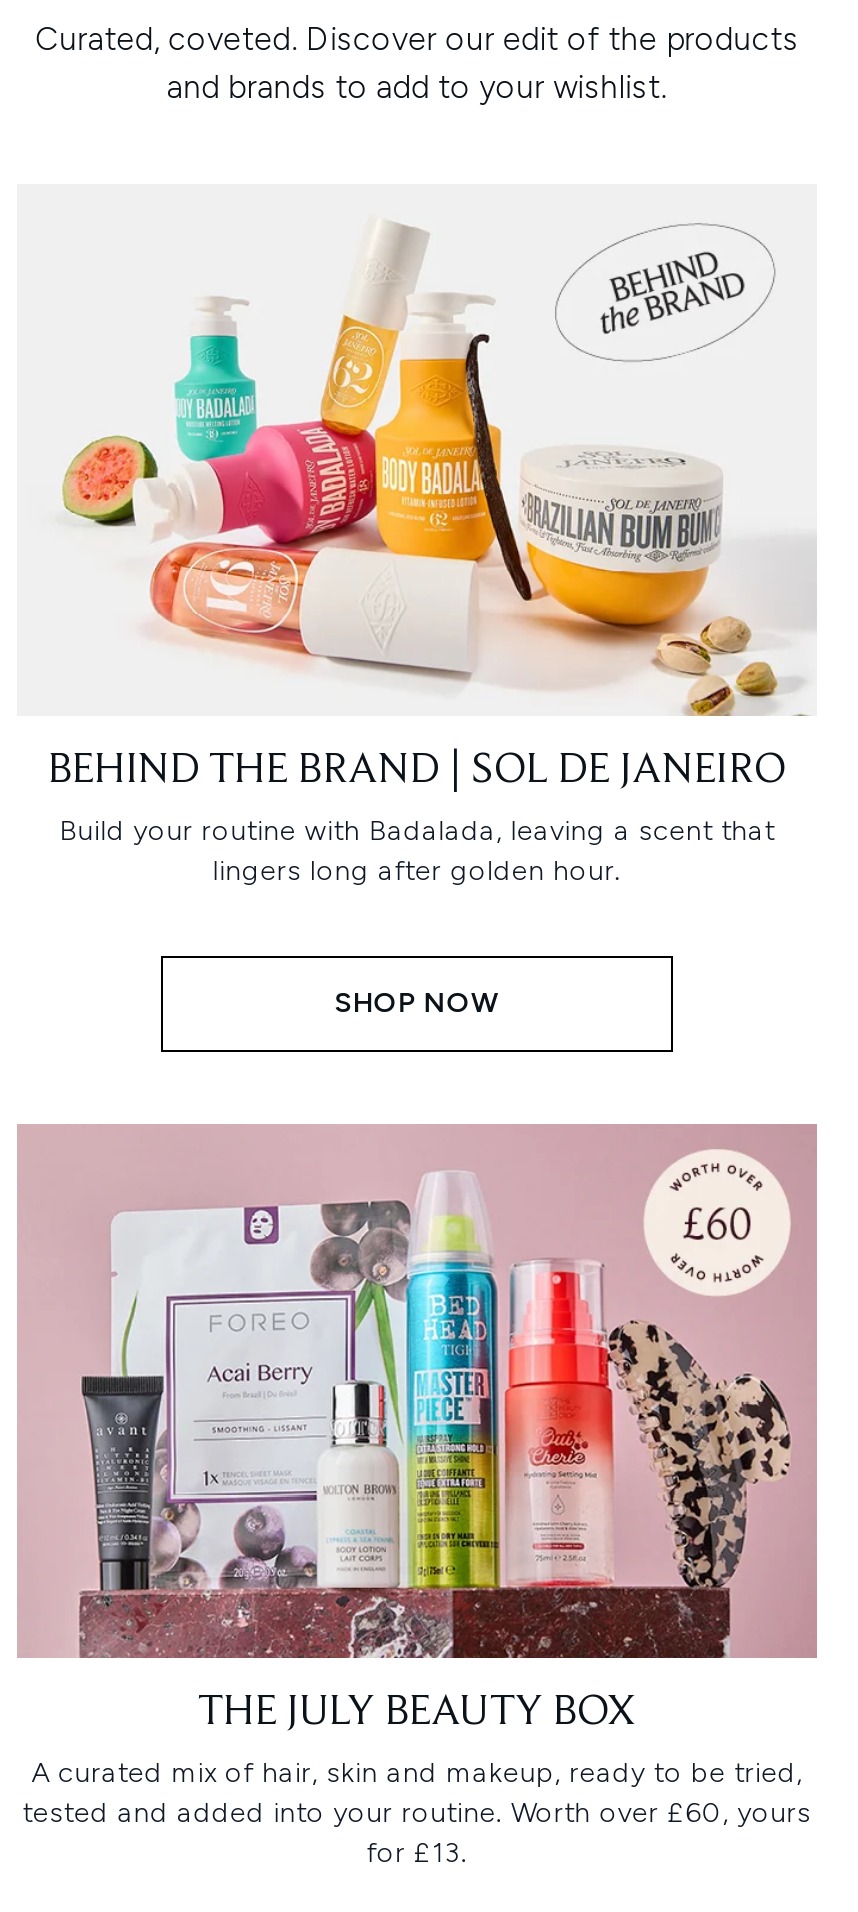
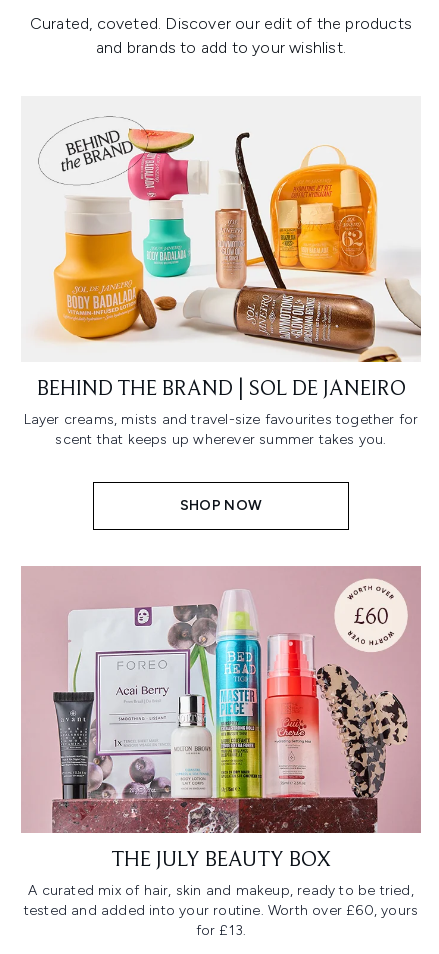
- [image]
+ [image]

- Build your routine with Badalada, leaving a scent that
- lingers long after golden hour.
+ Layer creams, mists and travel-size favourites together for
+ scent that keeps up wherever summer takes you.
